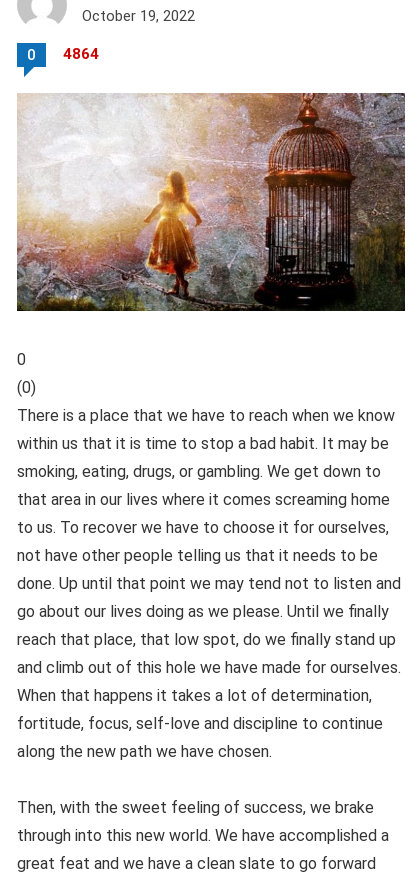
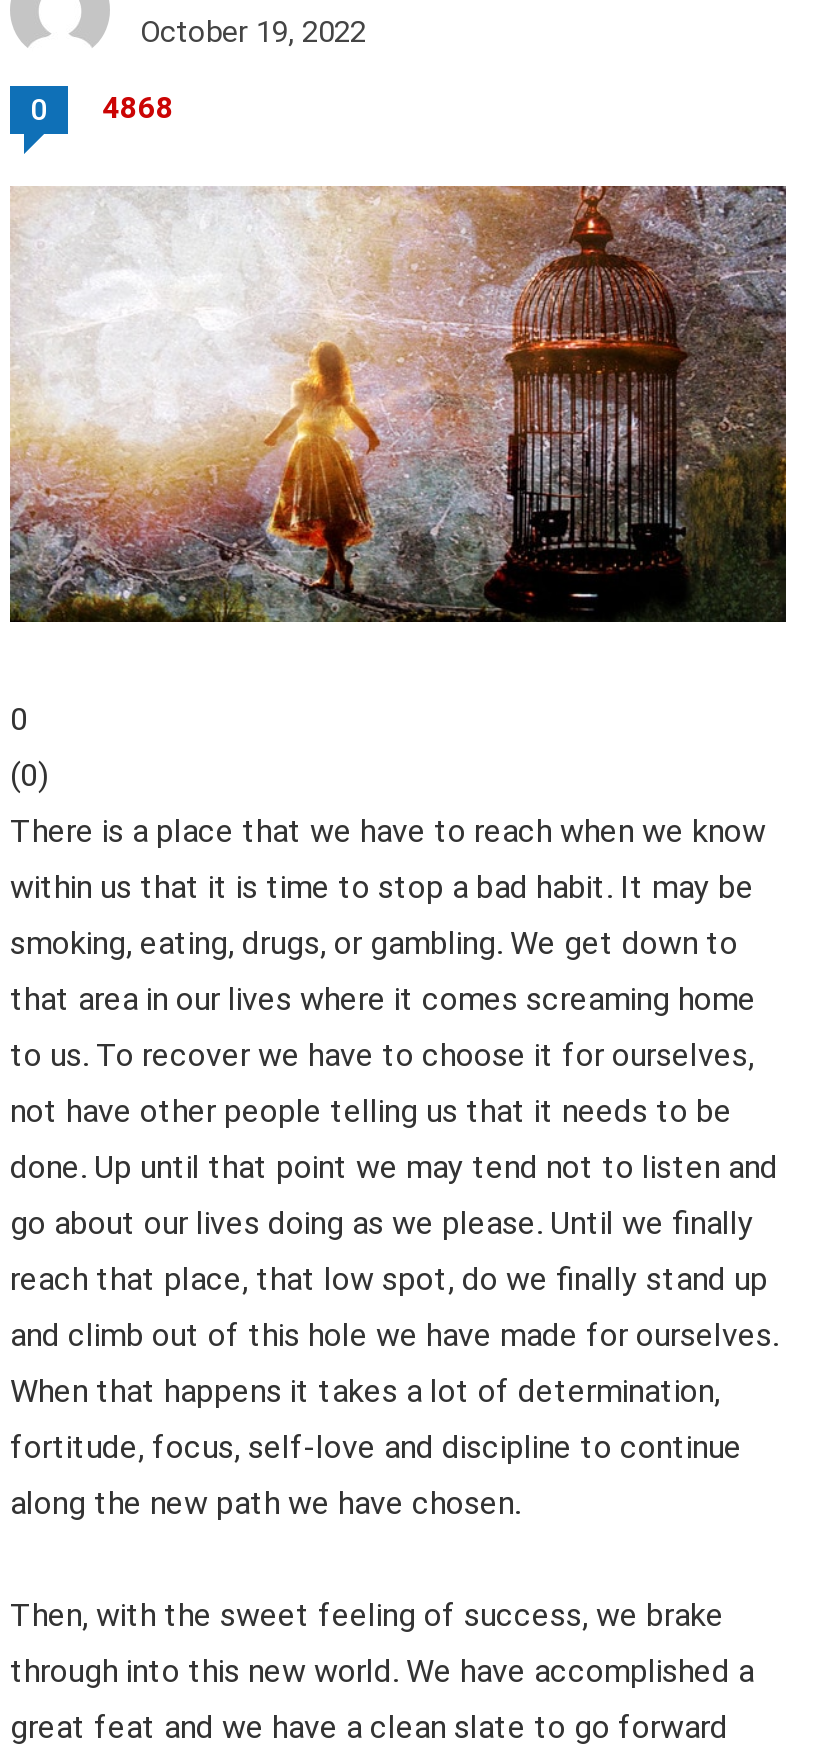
- 0 4864
+ 0 4868
